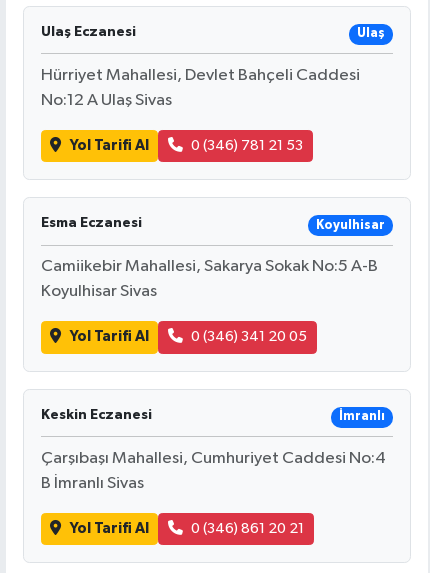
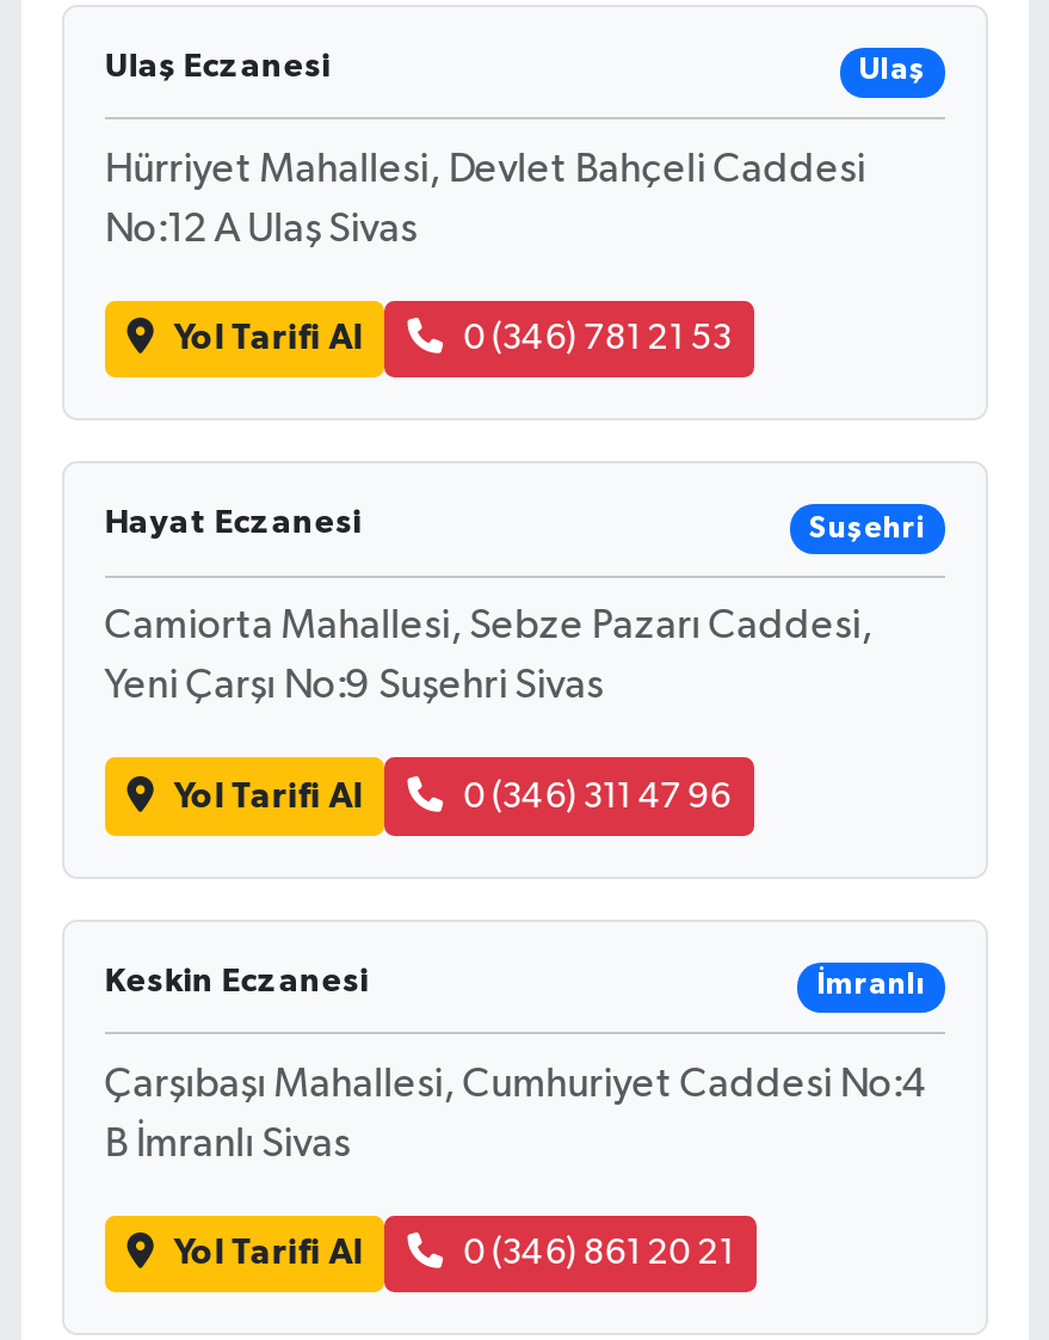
- Esma Eczanesi
- Koyulhisar
+ Hayat Eczanesi
+ Suşehri

- Camiikebir Mahallesi, Sakarya Sokak No:5 A-B
+ Camiorta Mahallesi, Sebze Pazarı Caddesi,

- Koyulhisar Sivas
+ Yeni Çarşı No:9 Suşehri Sivas

- 0 (346) 341 20 05
+ 0 (346) 311 47 96
